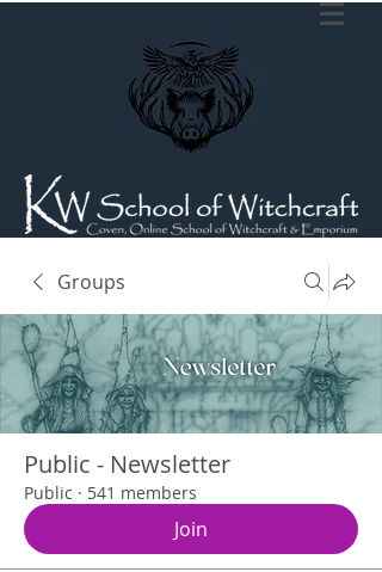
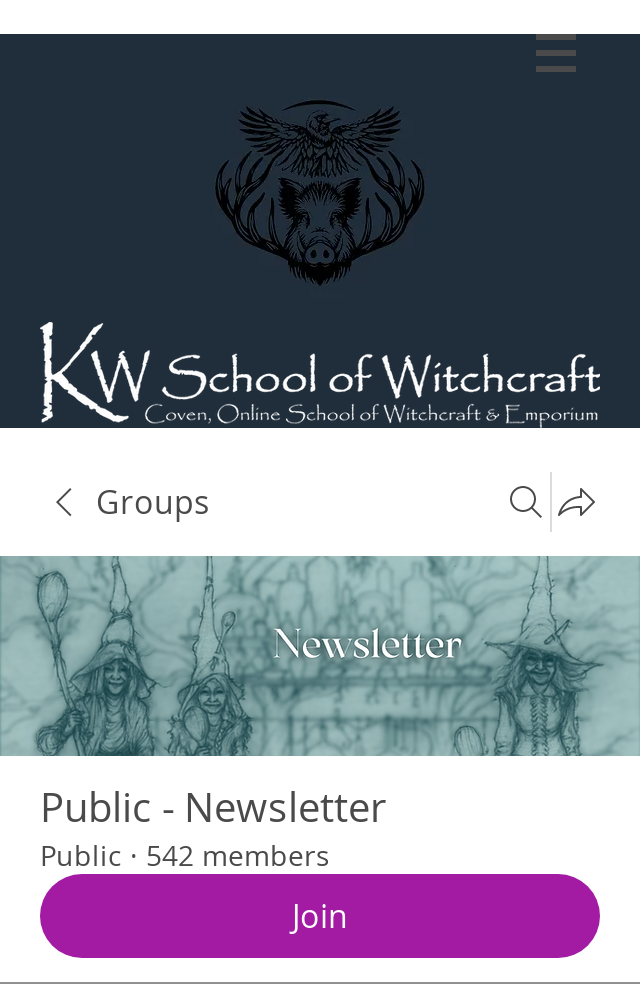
- Public · 541 members
+ Public · 542 members
